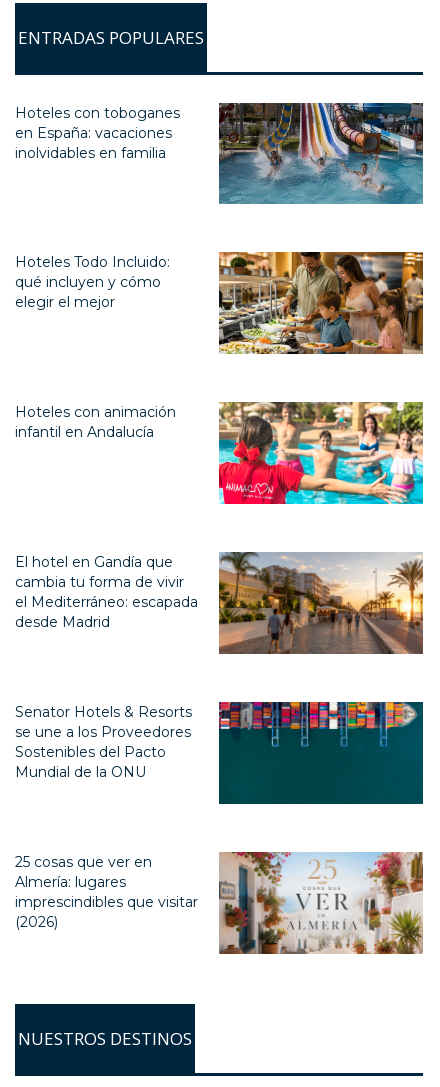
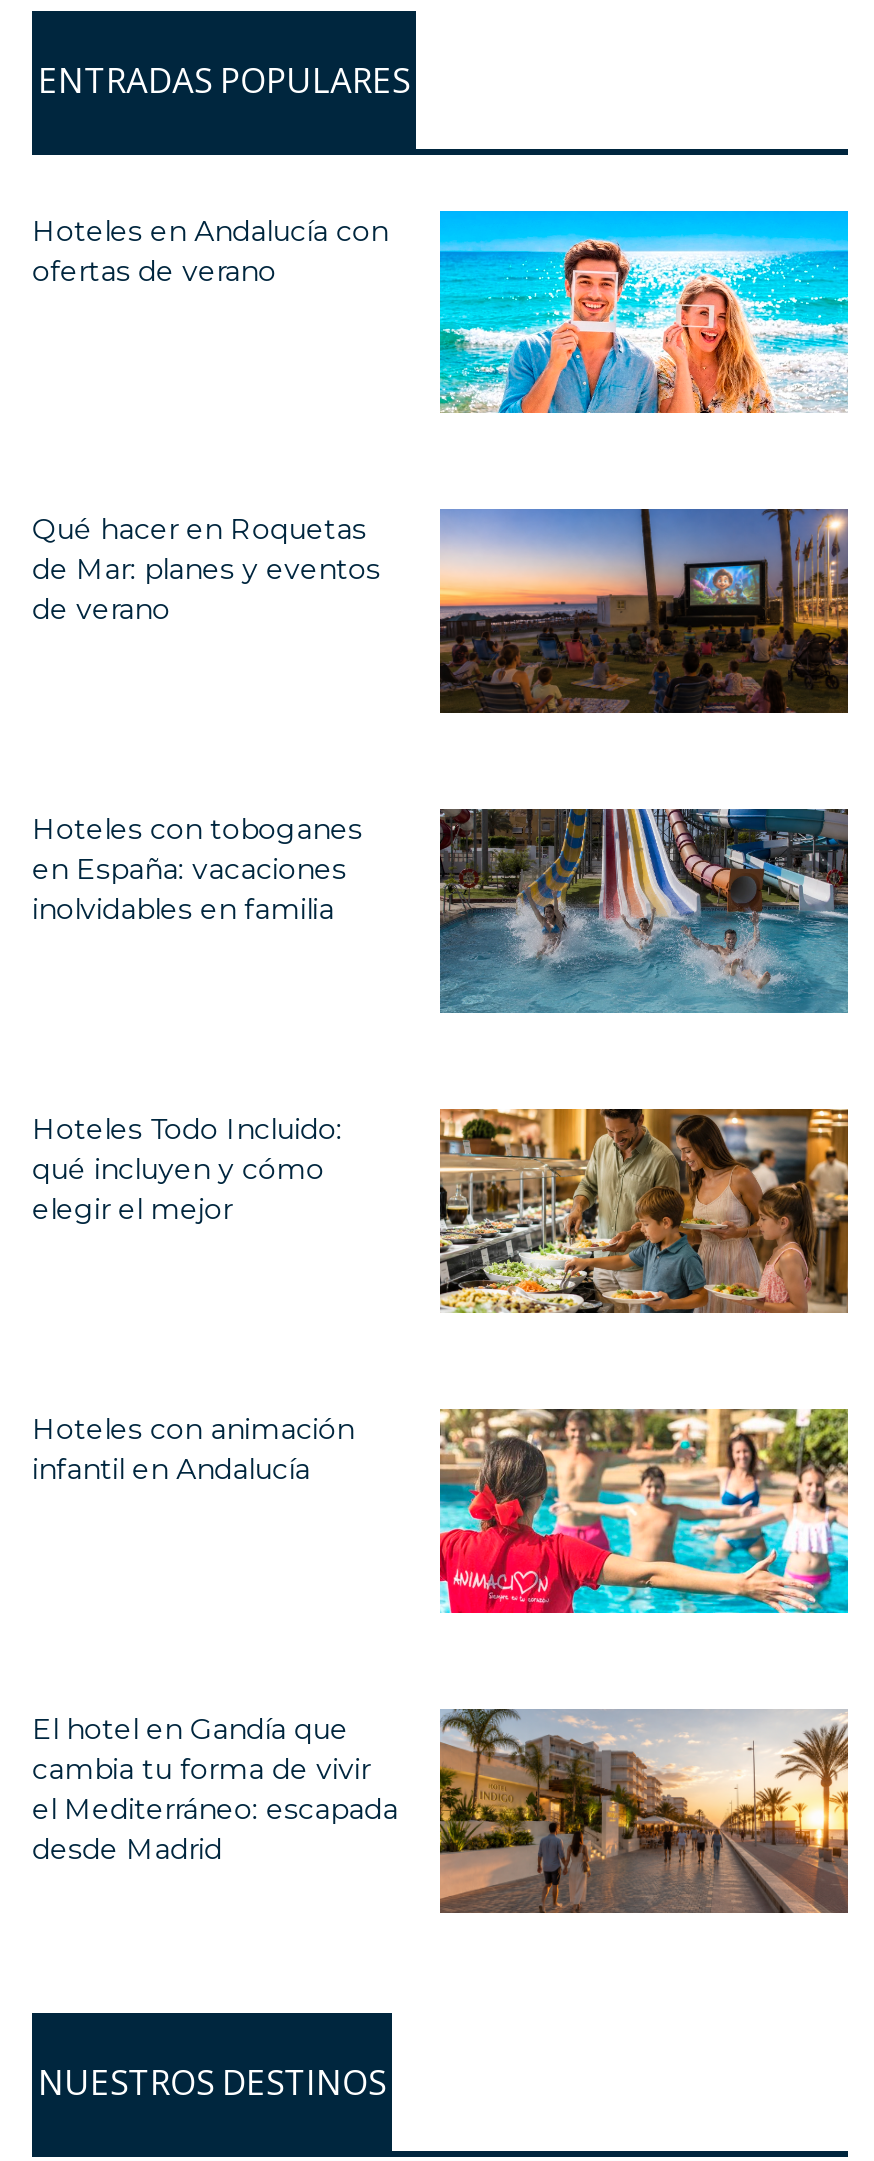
+ [image]
+ Hoteles en Andalucía con
+ ofertas de verano

+ [image]
+ Qué hacer en Roquetas
+ de Mar: planes y eventos
+ de verano

moved down: [image] | Hoteles con toboganes | en España: vacaciones | ... | el Mediterráneo: escapada | desde Madrid

- [image]
- Senator Hotels & Resorts
- se une a los Proveedores
- Sostenibles del Pacto
- Mundial de la ONU

- [image]
- 25 cosas que ver en
- Almería: lugares
- imprescindibles que visitar
- (2026)
